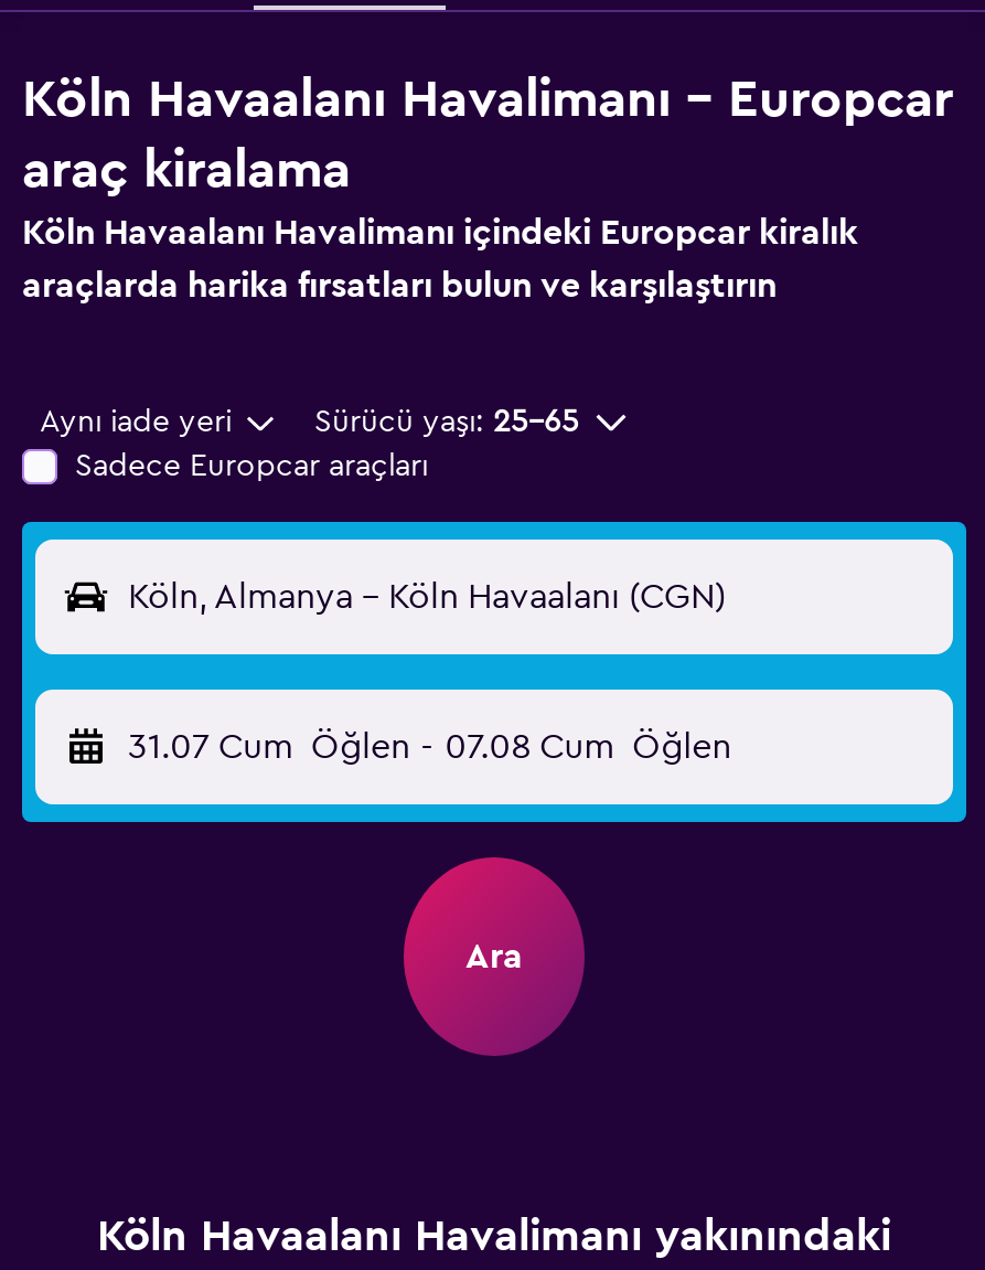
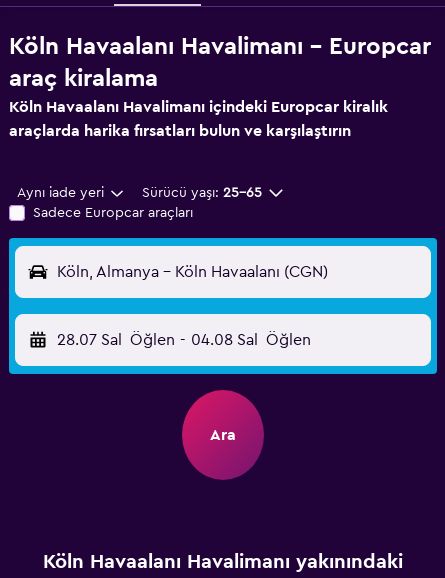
- 31.07 Cum Öğlen - 07.08 Cum Öğlen
+ 28.07 Sal Öğlen - 04.08 Sal Öğlen
